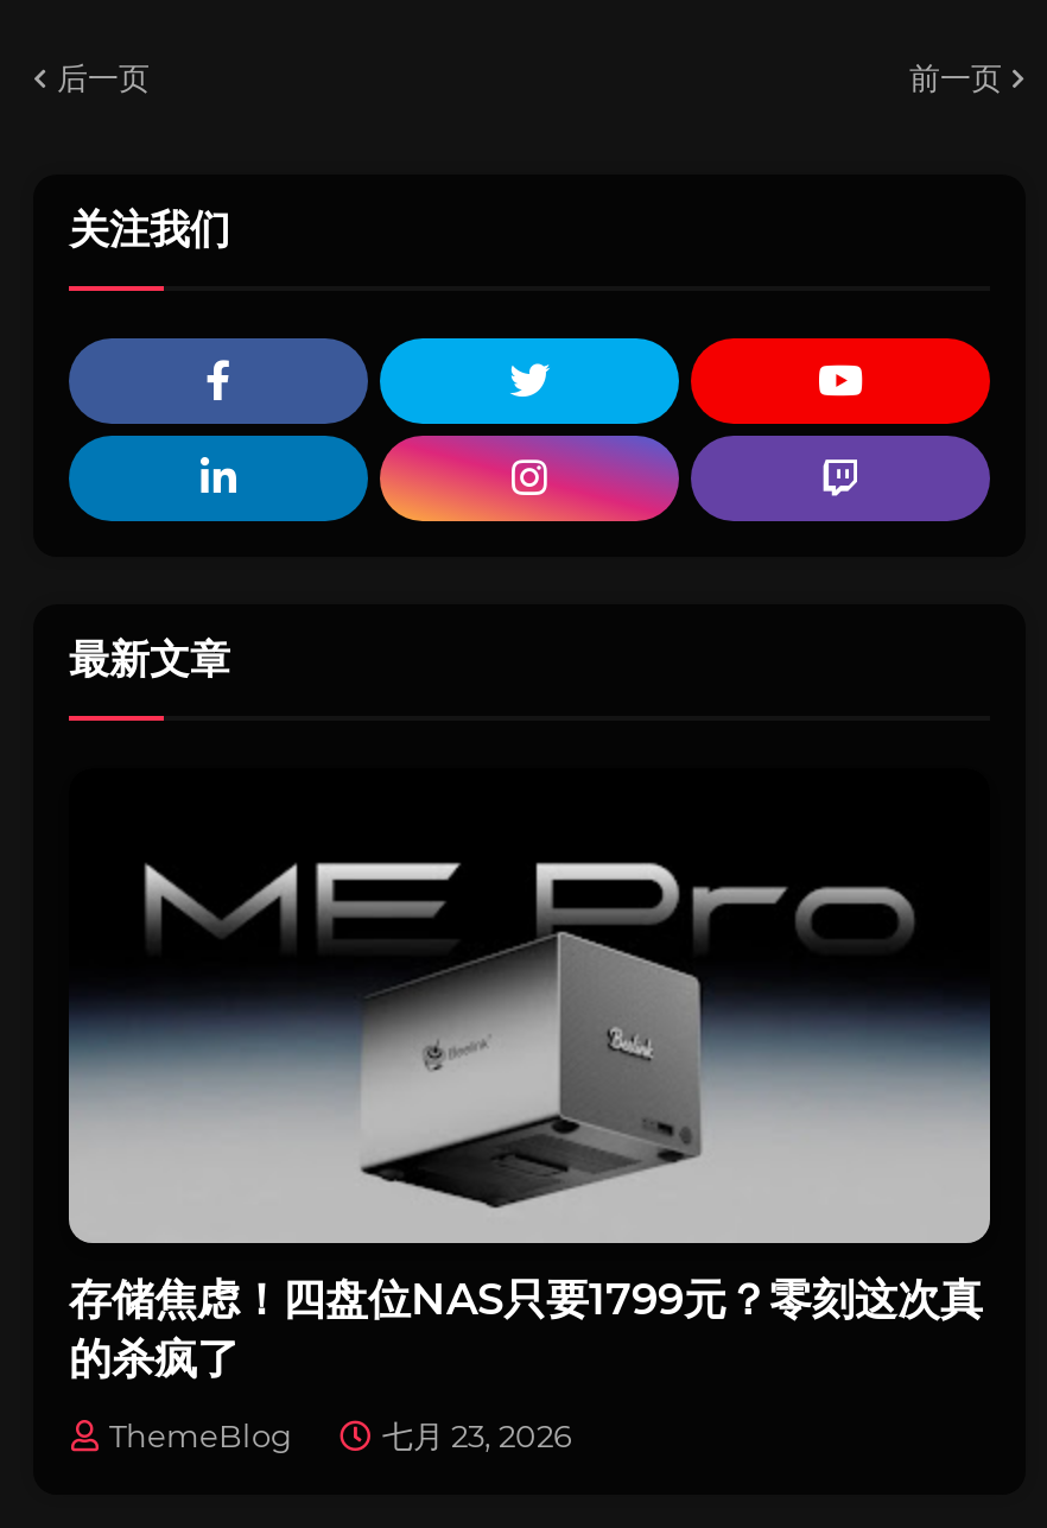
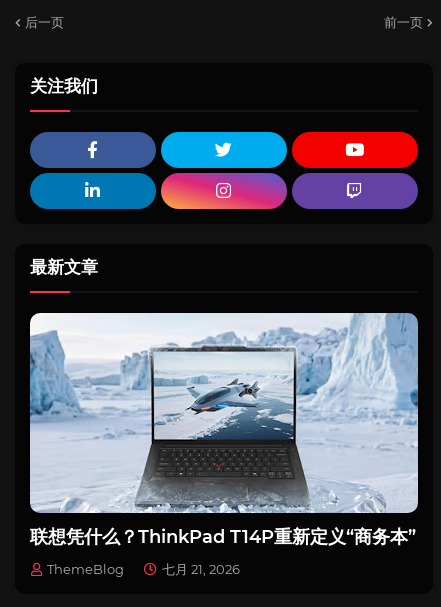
- [image]
- 存储焦虑！四盘位NAS只要1799元？零刻这次真
- 的杀疯了
+ [image]
+ 联想凭什么？ThinkPad T14P重新定义“商务本”

- 七月 23, 2026
+ 七月 21, 2026
